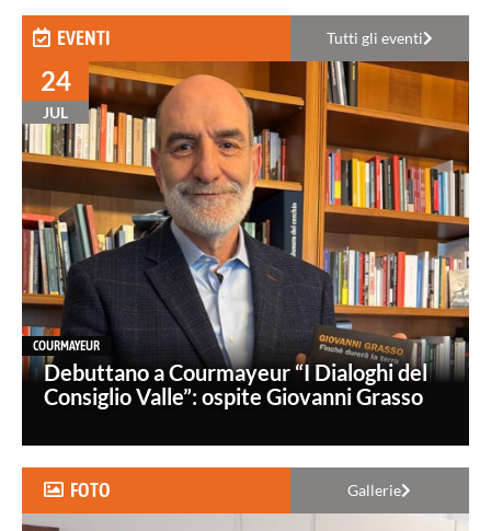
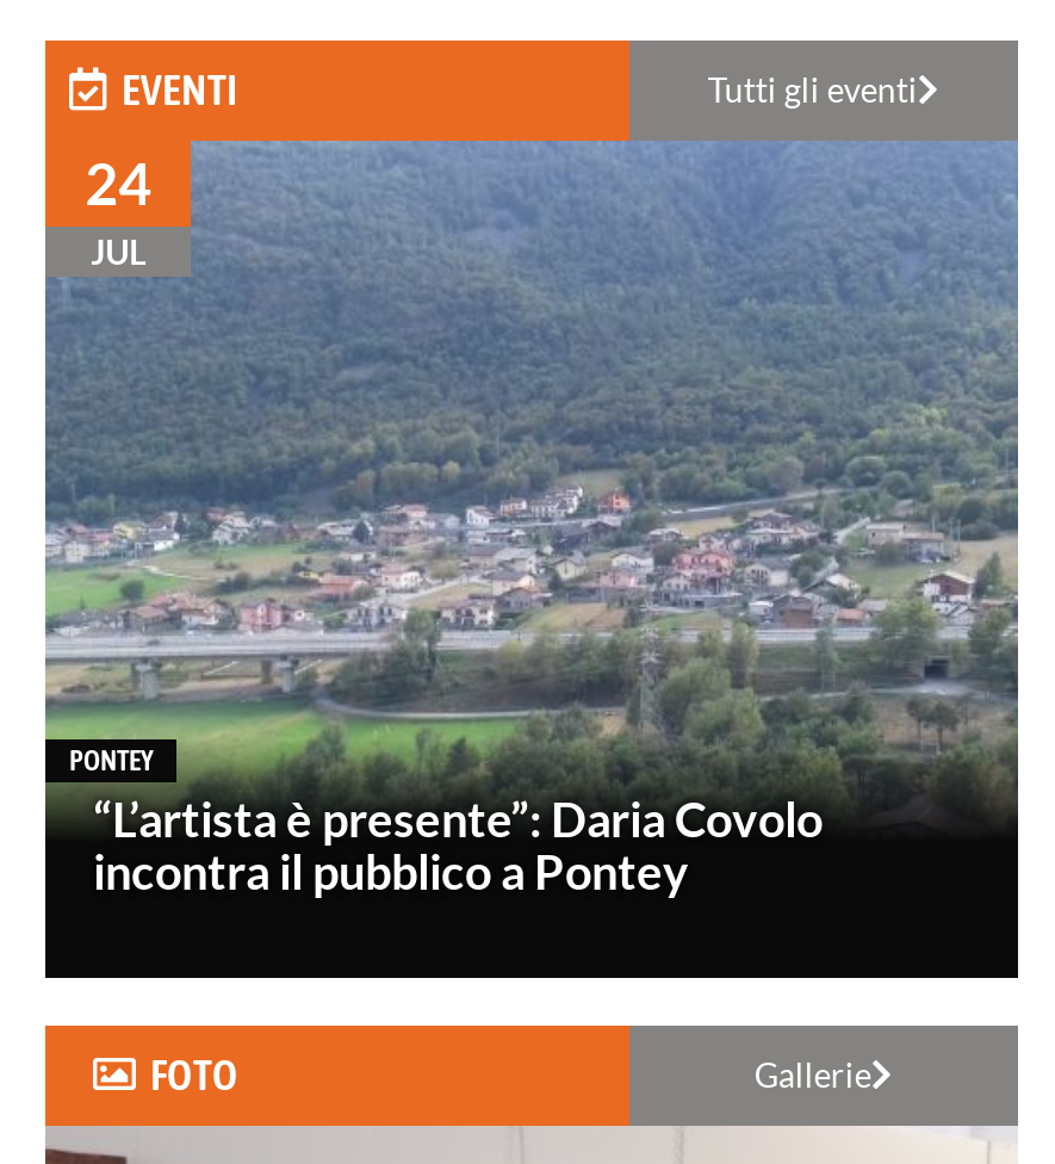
- [image]
- COURMAYEUR
- Debuttano a Courmayeur “I Dialoghi del
- Consiglio Valle”: ospite Giovanni Grasso
+ [image]
+ PONTEY
+ “L’artista è presente”: Daria Covolo
+ incontra il pubblico a Pontey
